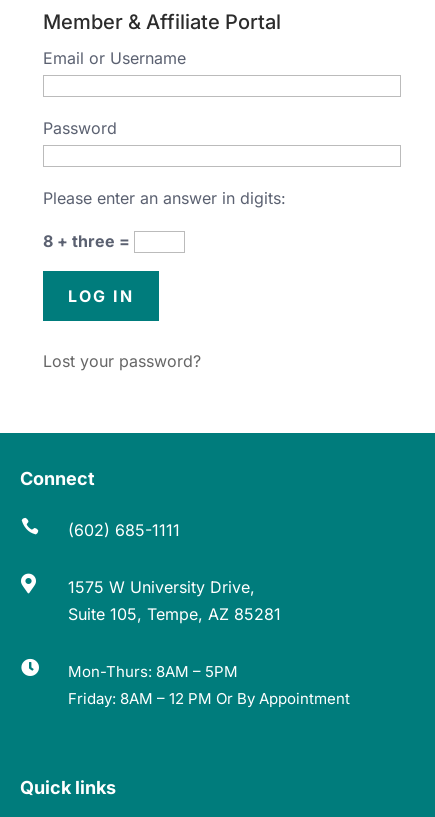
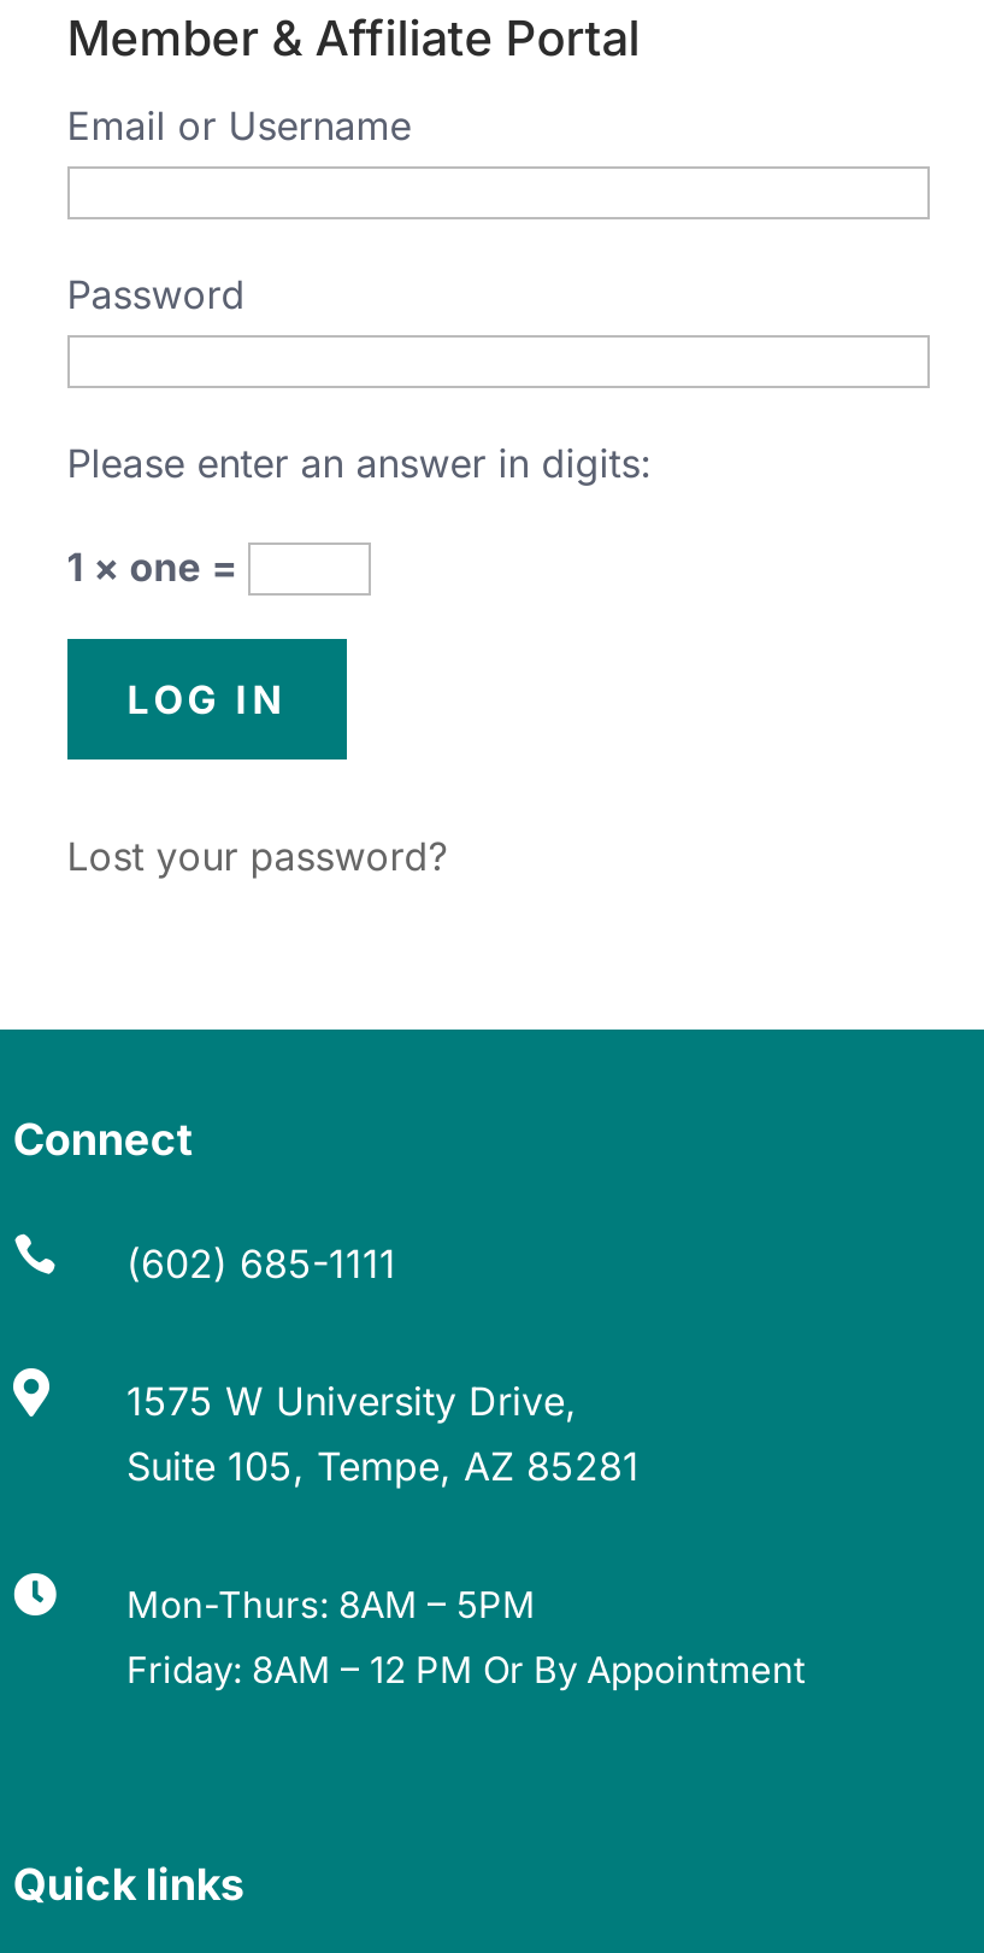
- 8 + three =
+ 1 × one =
